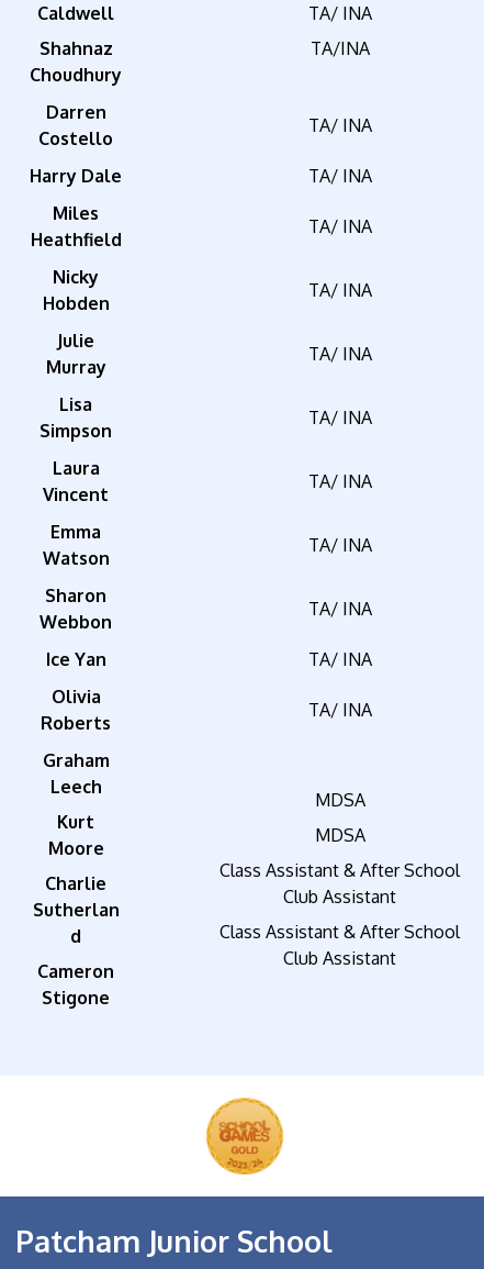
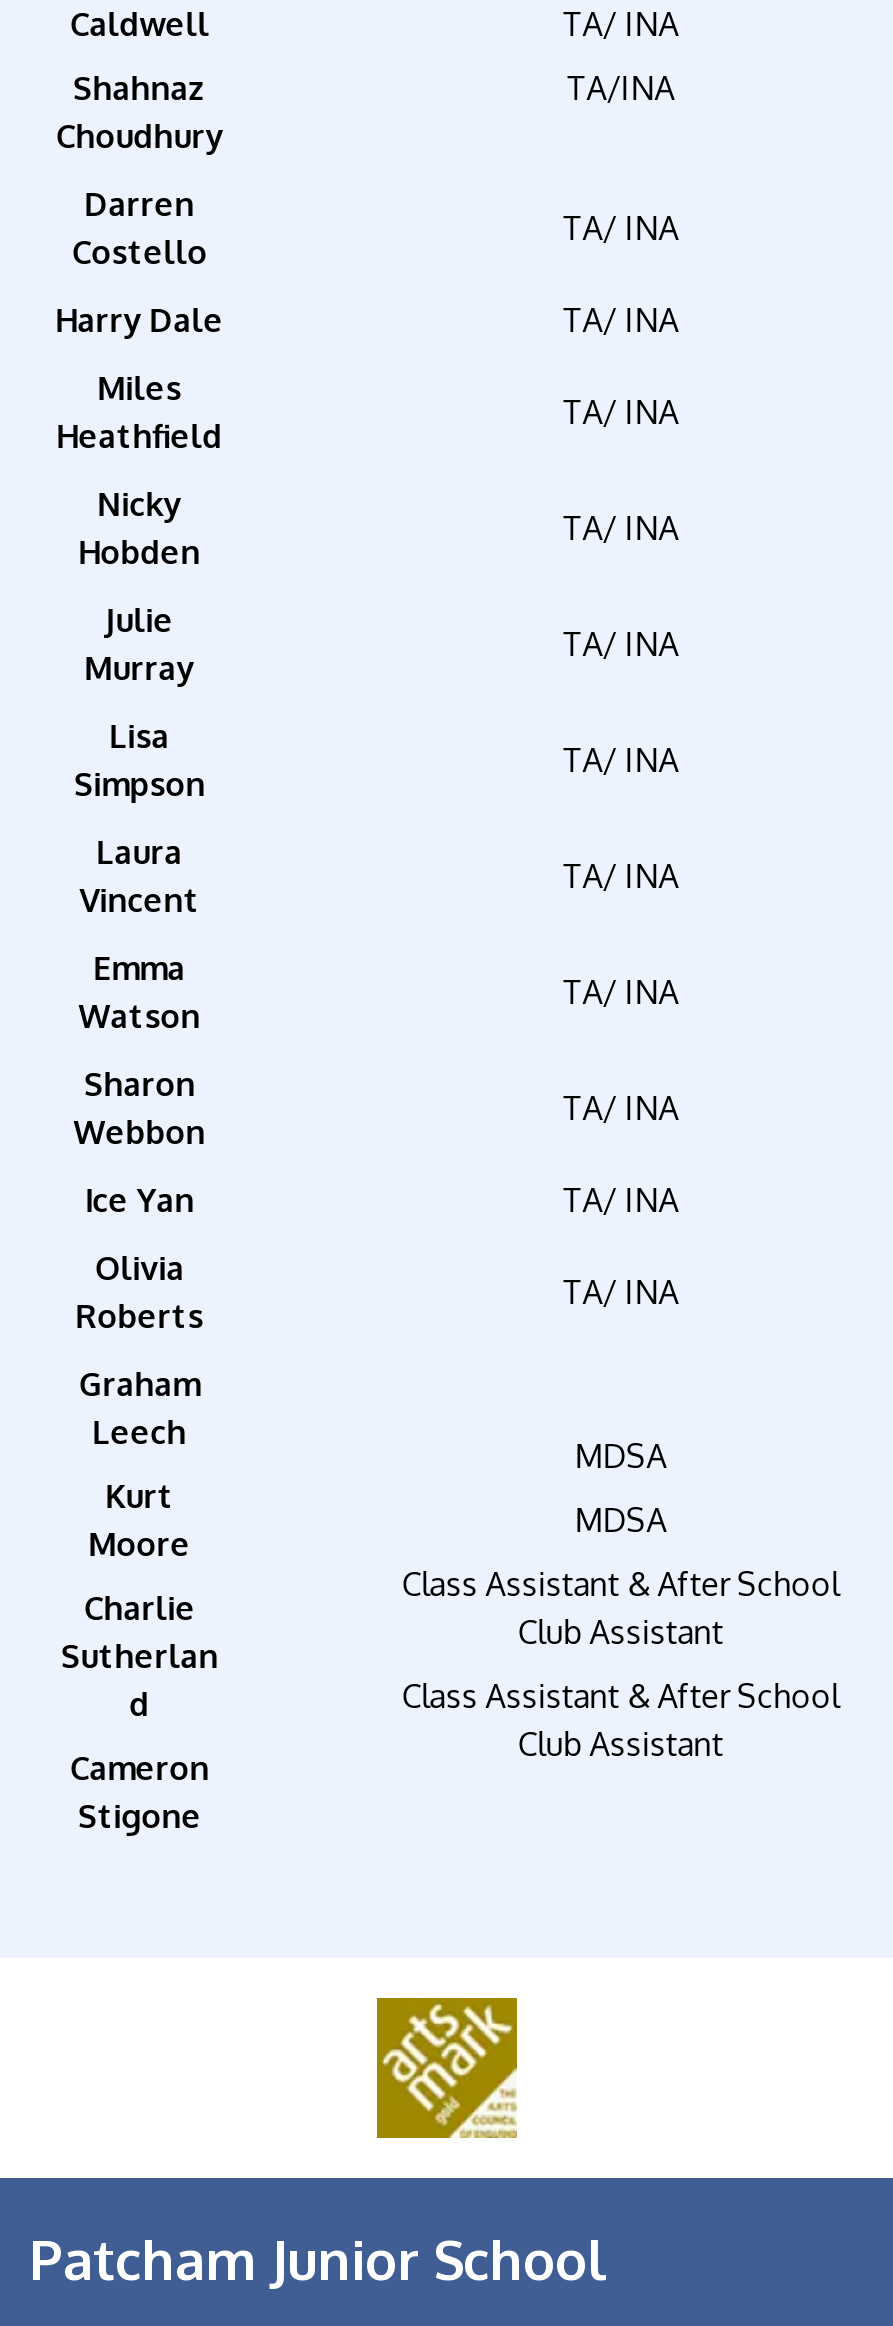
- [image]
+ [image]
